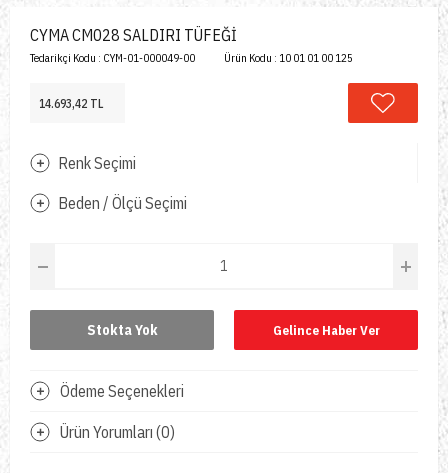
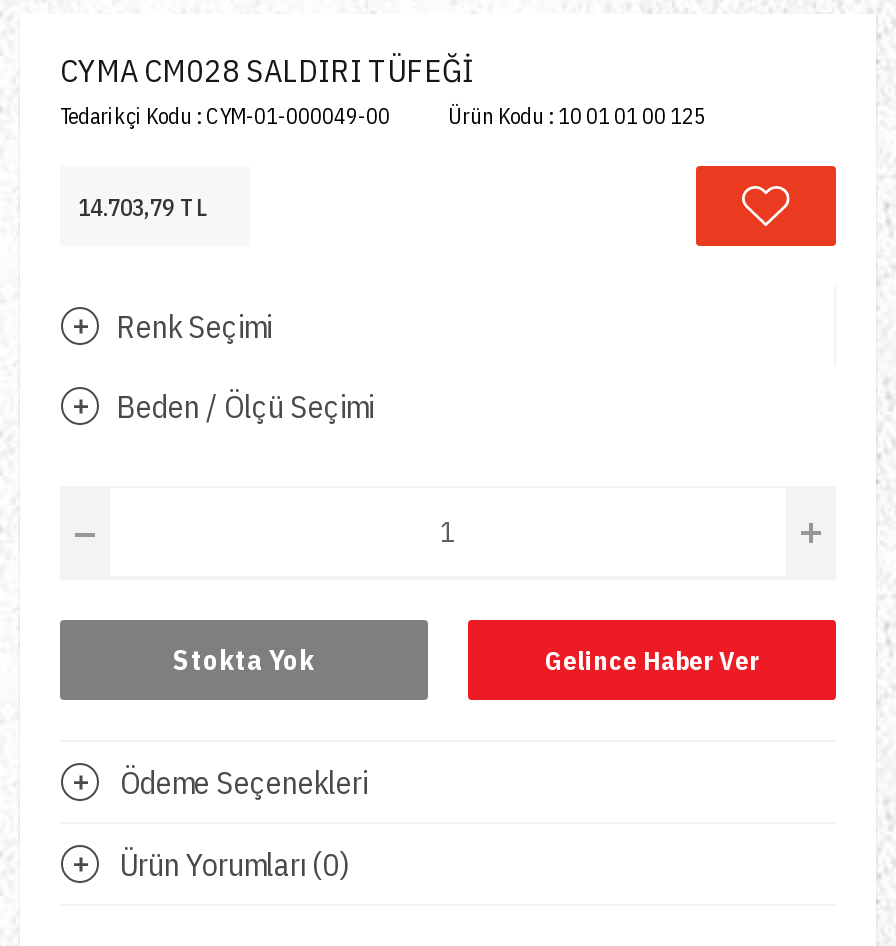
- 14.693,42 TL
+ 14.703,79 TL
